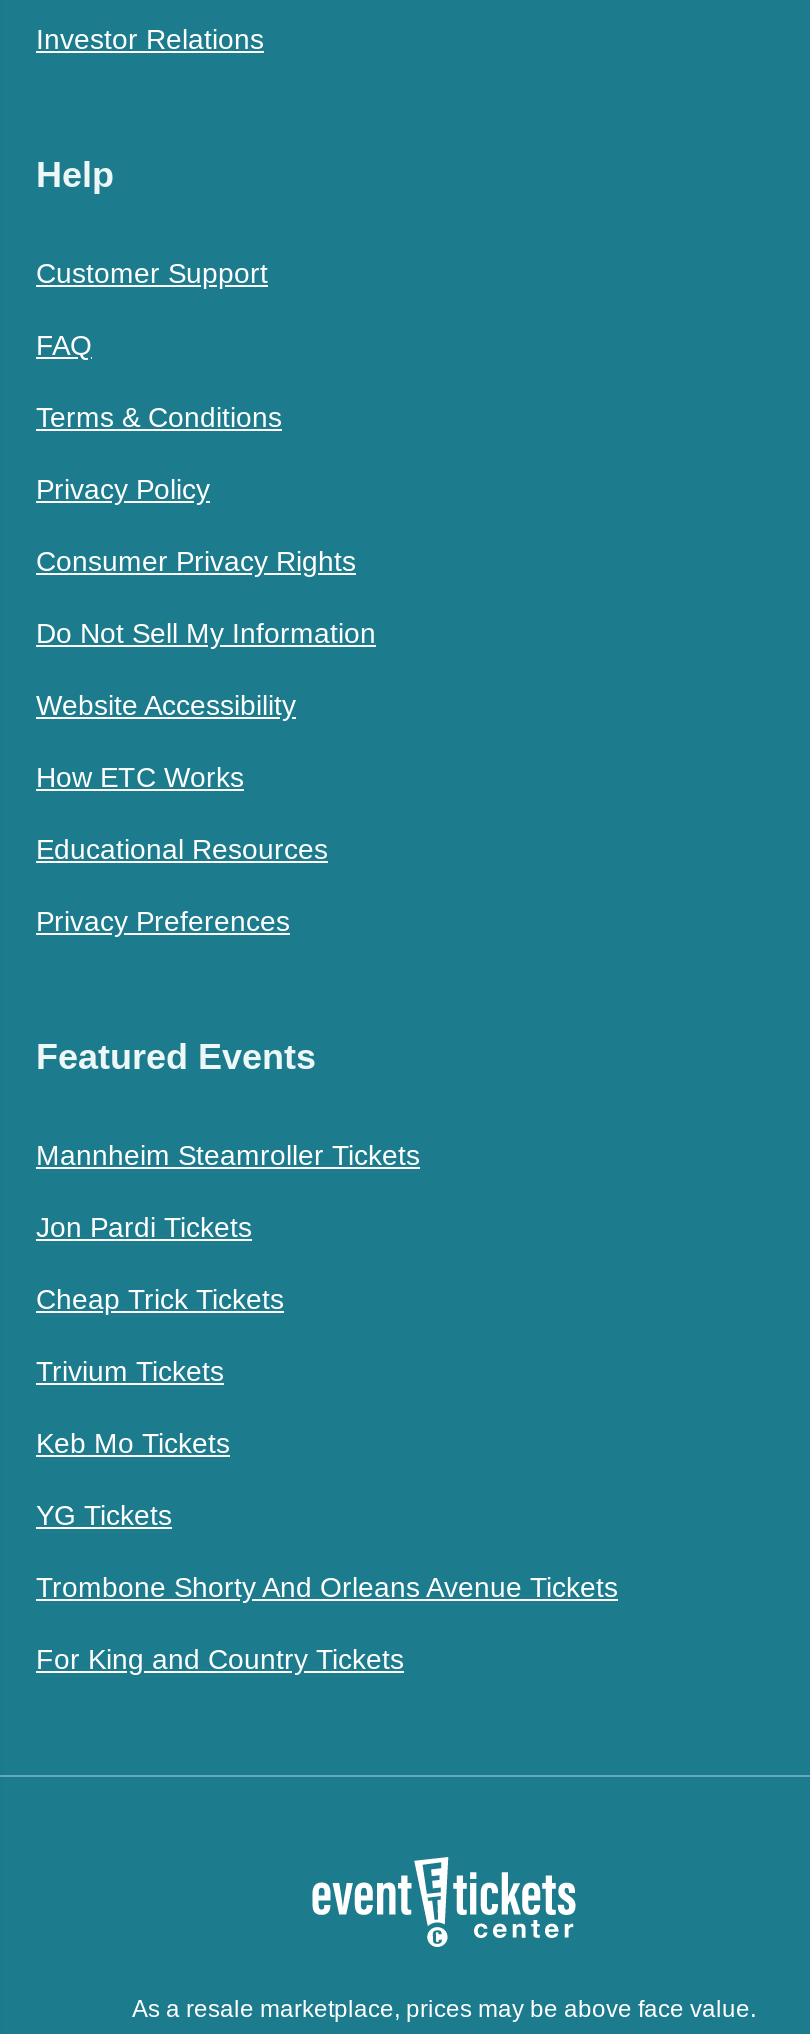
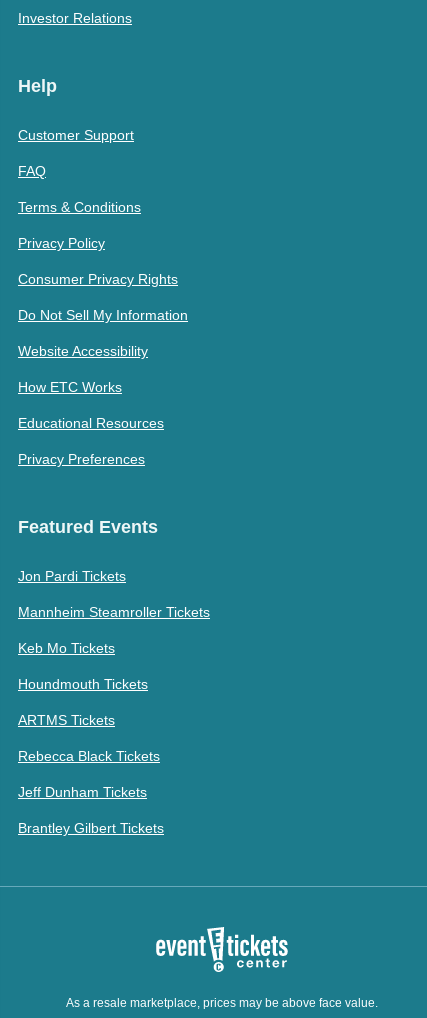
moved down: Mannheim Steamroller Tickets

moved up: Jon Pardi Tickets

- Cheap Trick Tickets
- Trivium Tickets

moved up: Keb Mo Tickets

- YG Tickets
- Trombone Shorty And Orleans Avenue Tickets
- For King and Country Tickets
+ Houndmouth Tickets
+ ARTMS Tickets
+ Rebecca Black Tickets
+ Jeff Dunham Tickets
+ Brantley Gilbert Tickets
